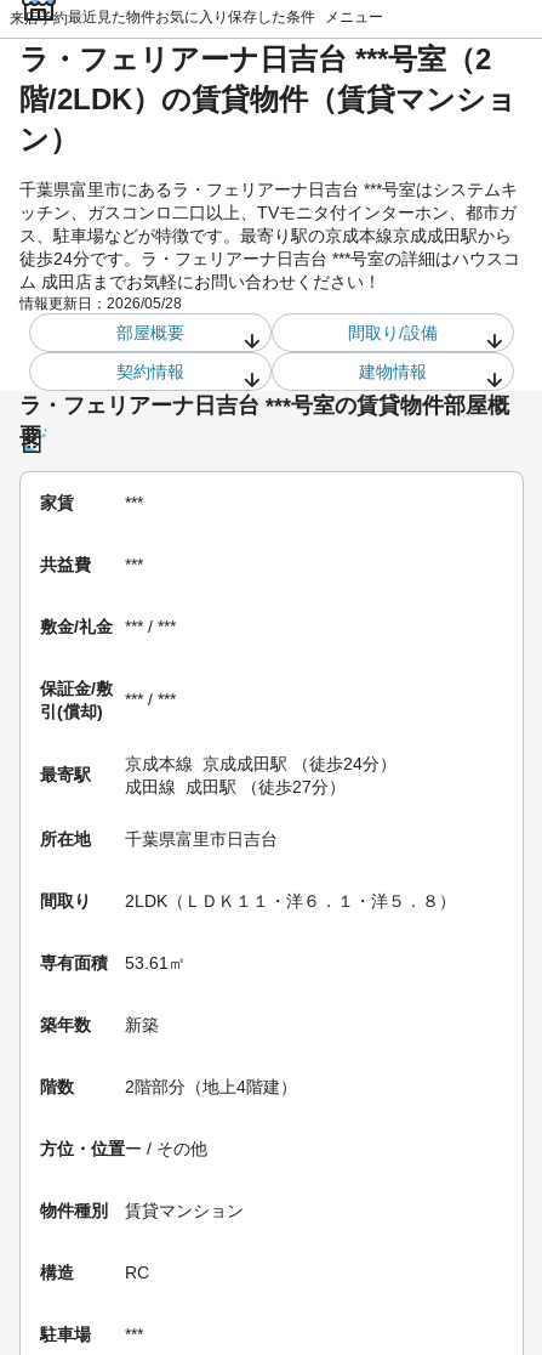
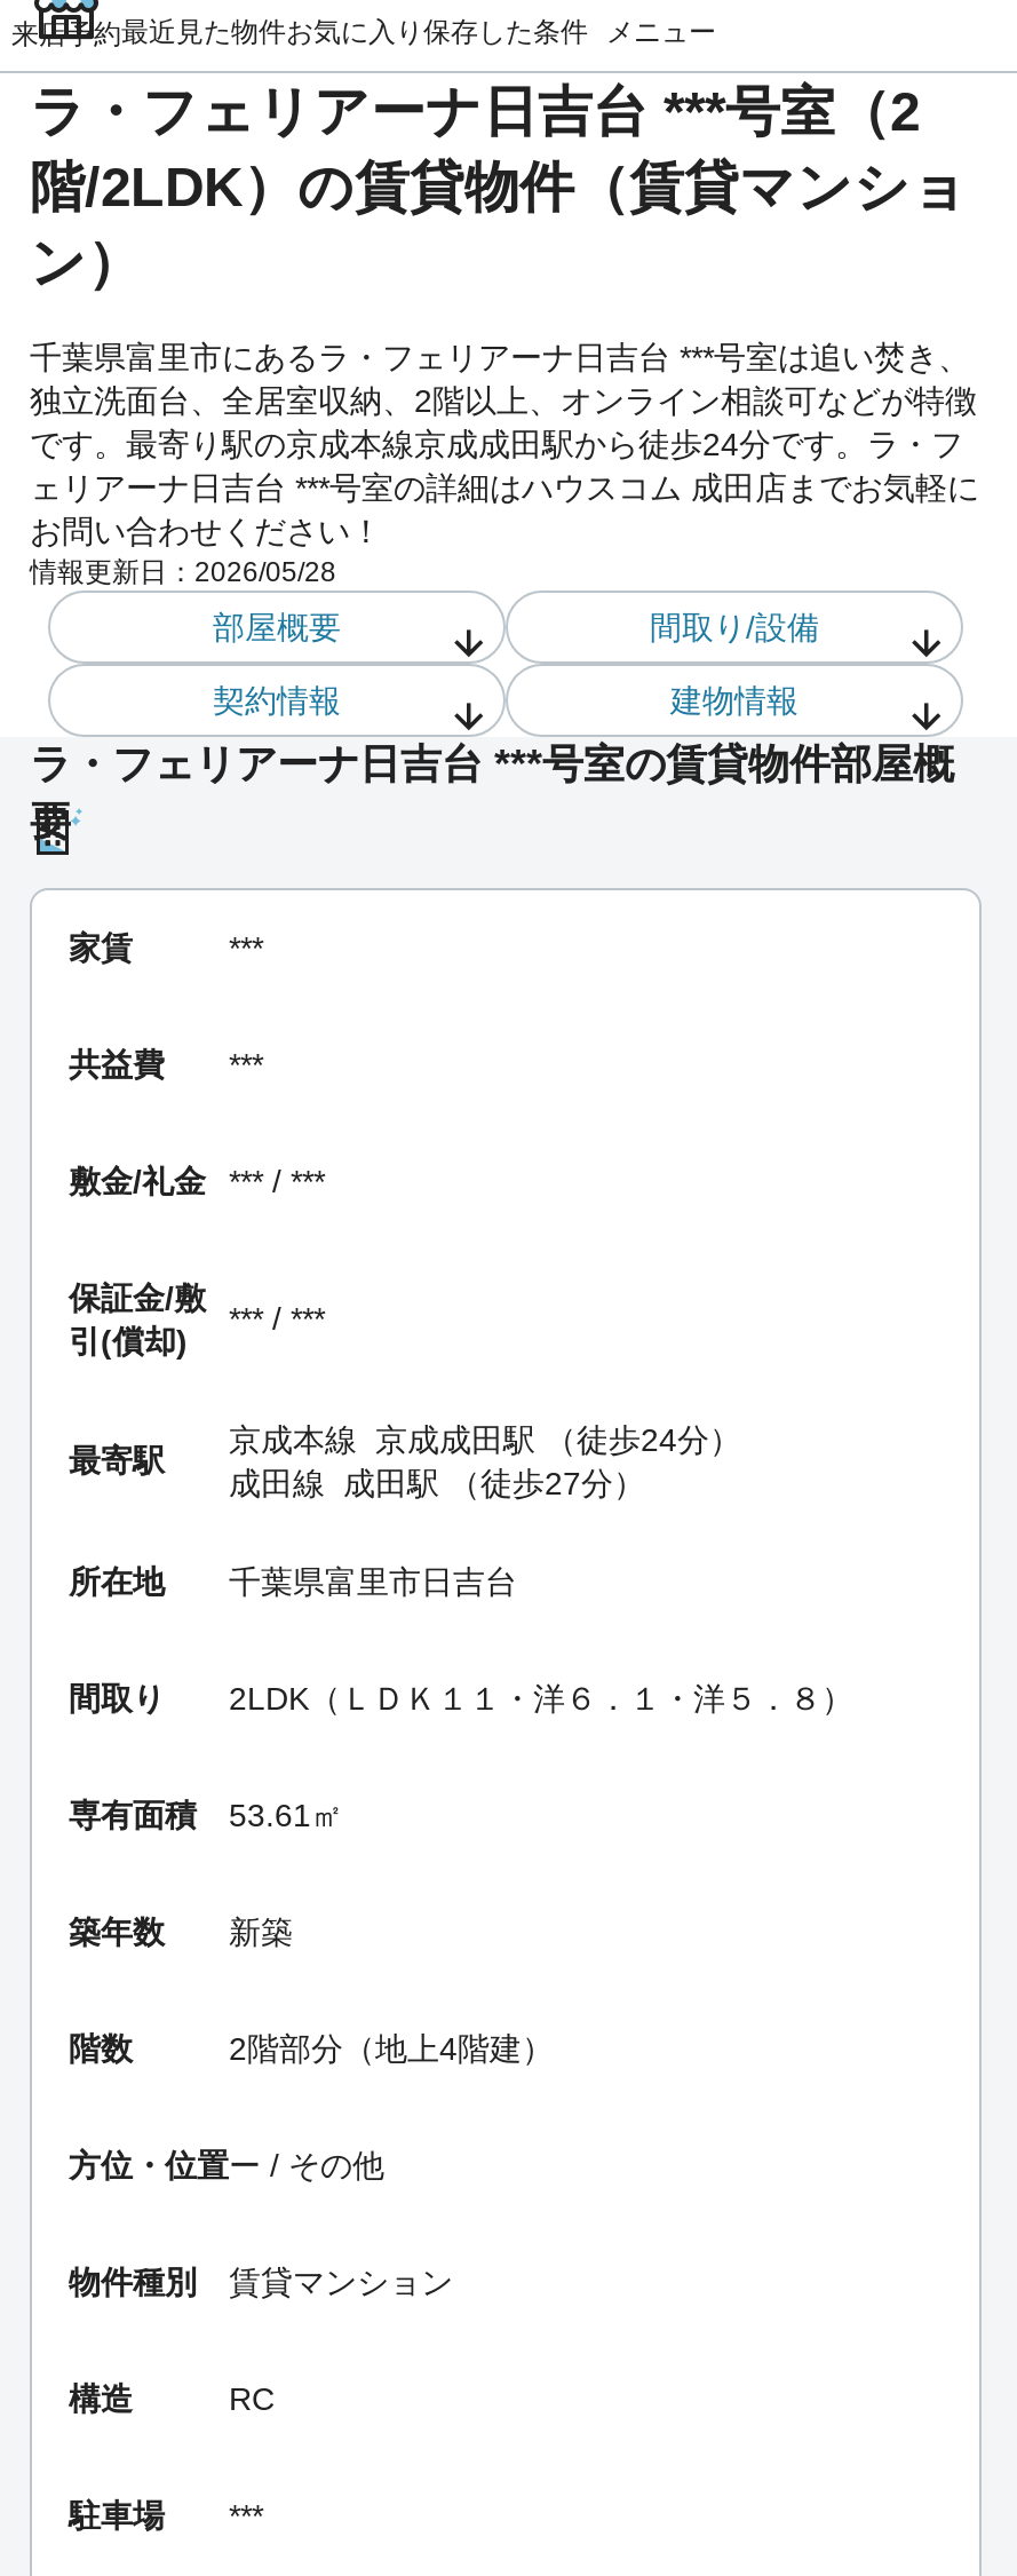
- 千葉県富里市にあるラ・フェリアーナ日吉台 ***号室はシステムキ
- ッチン、ガスコンロ二口以上、TVモニタ付インターホン、都市ガ
- ス、駐車場などが特徴です。最寄り駅の京成本線京成成田駅から
- 徒歩24分です。ラ・フェリアーナ日吉台 ***号室の詳細はハウスコ
- ム 成田店までお気軽にお問い合わせください！
+ 千葉県富里市にあるラ・フェリアーナ日吉台 ***号室は追い焚き、
+ 独立洗面台、全居室収納、2階以上、オンライン相談可などが特徴
+ です。最寄り駅の京成本線京成成田駅から徒歩24分です。ラ・フ
+ ェリアーナ日吉台 ***号室の詳細はハウスコム 成田店までお気軽に
+ お問い合わせください！
